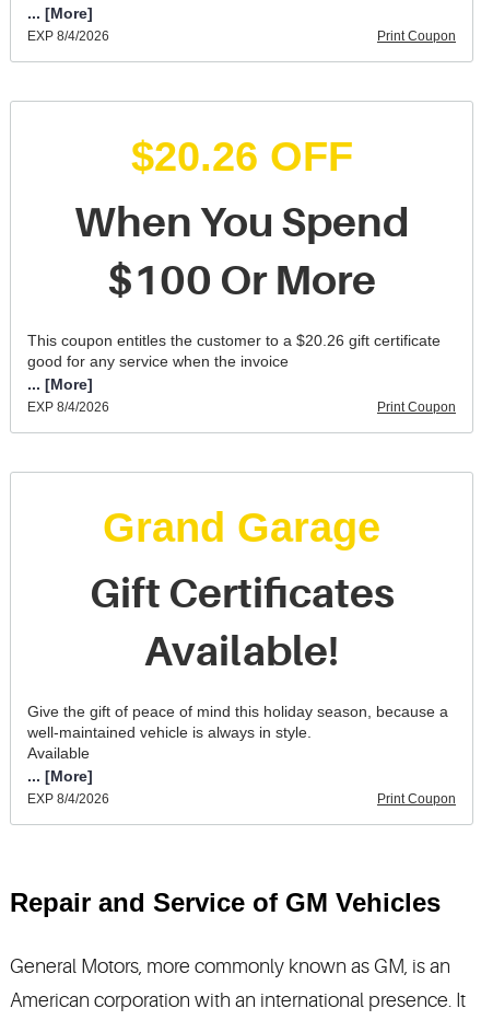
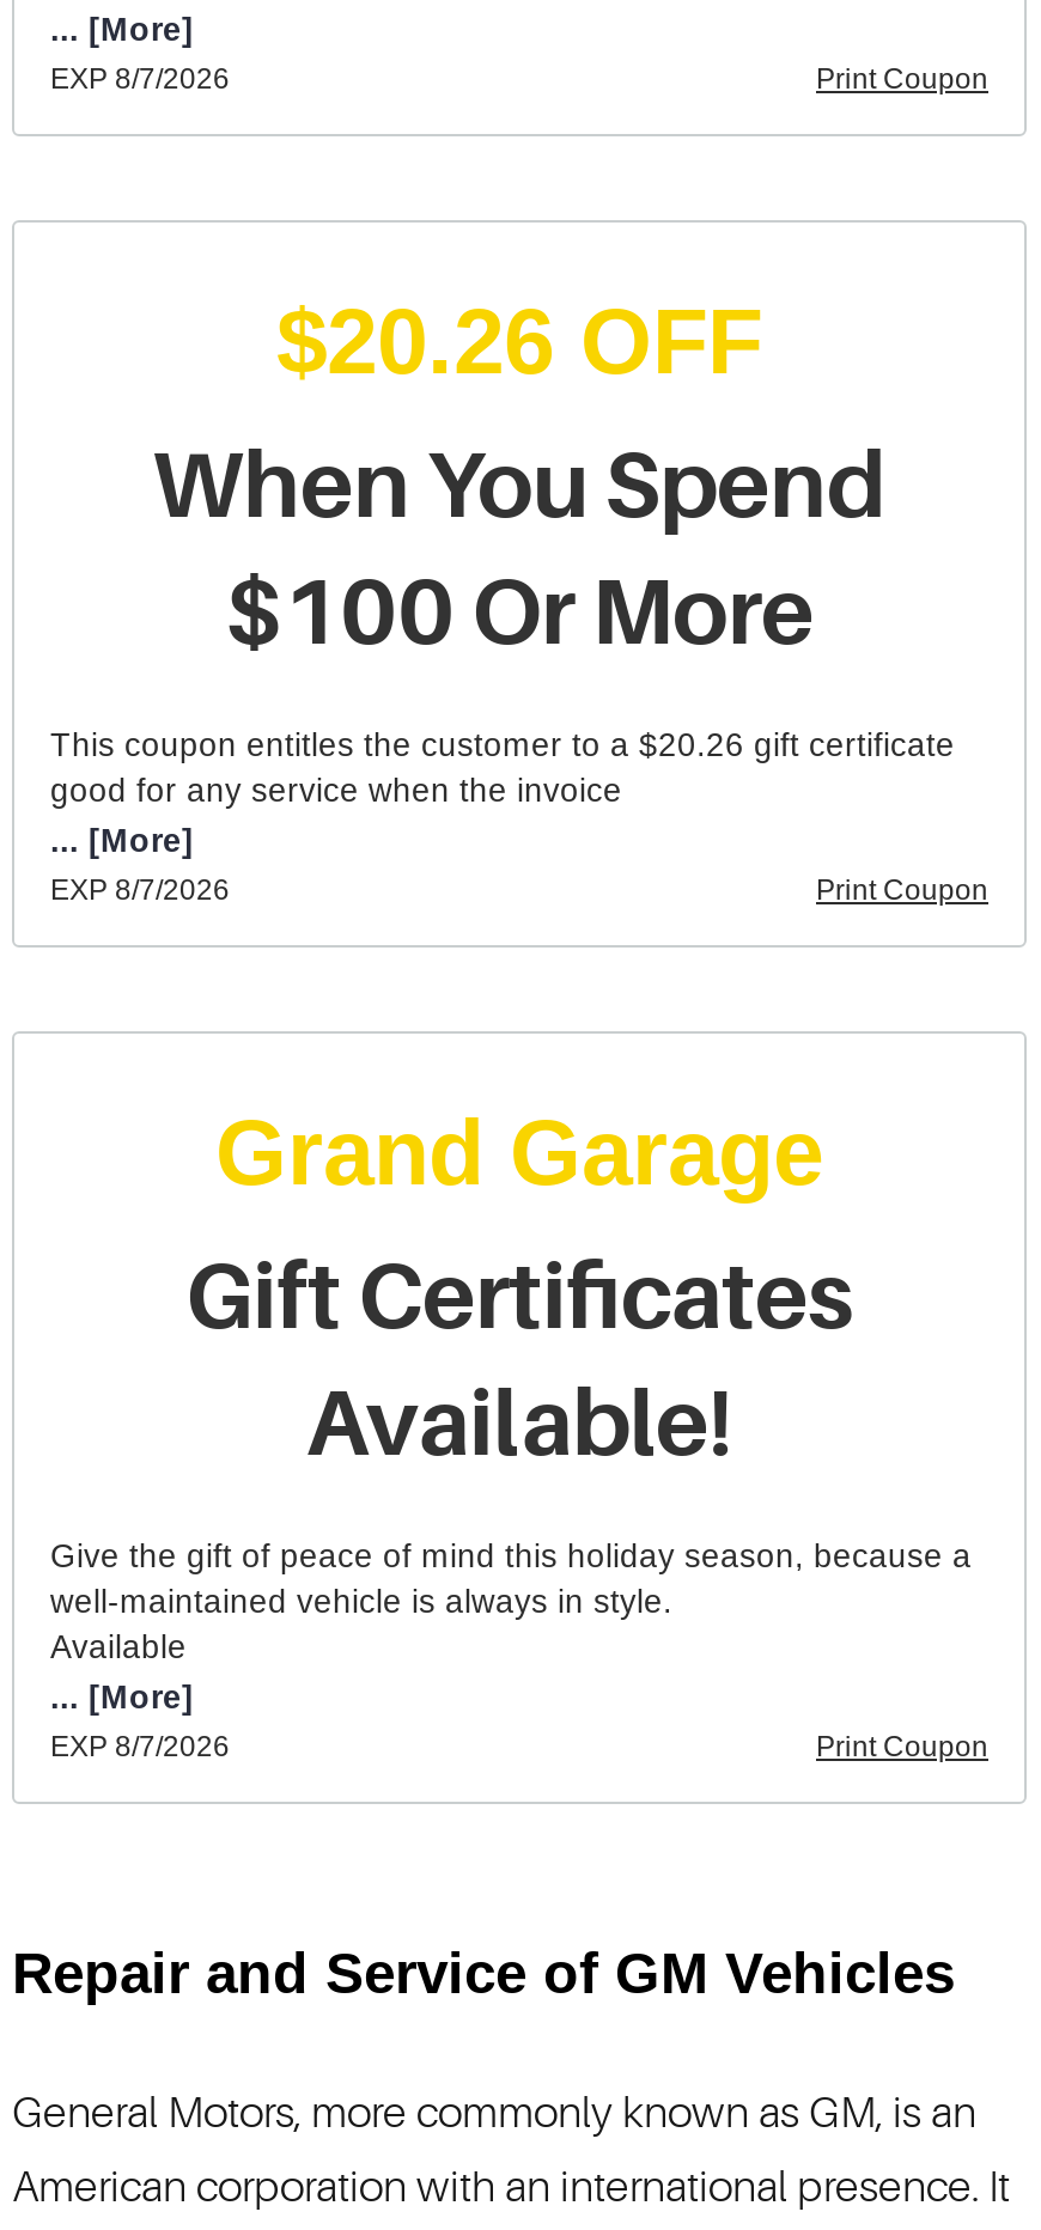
- EXP 8/4/2026
+ EXP 8/7/2026

- EXP 8/4/2026
+ EXP 8/7/2026

- EXP 8/4/2026
+ EXP 8/7/2026
